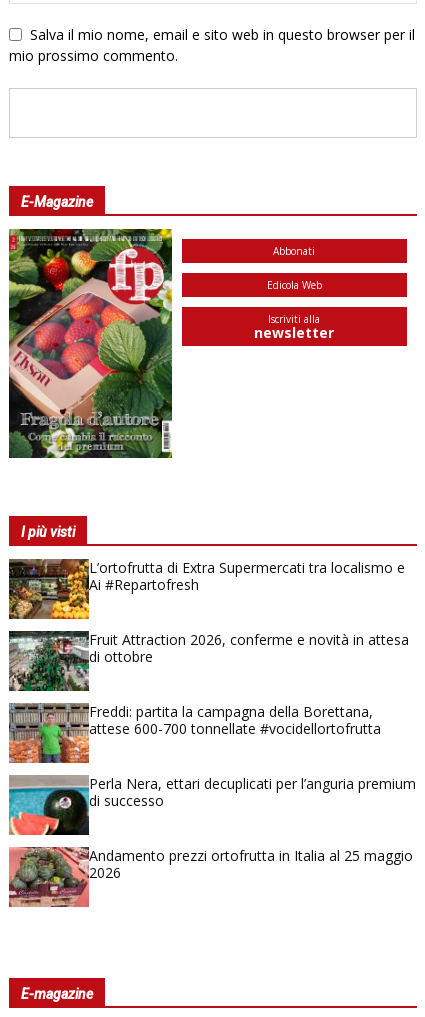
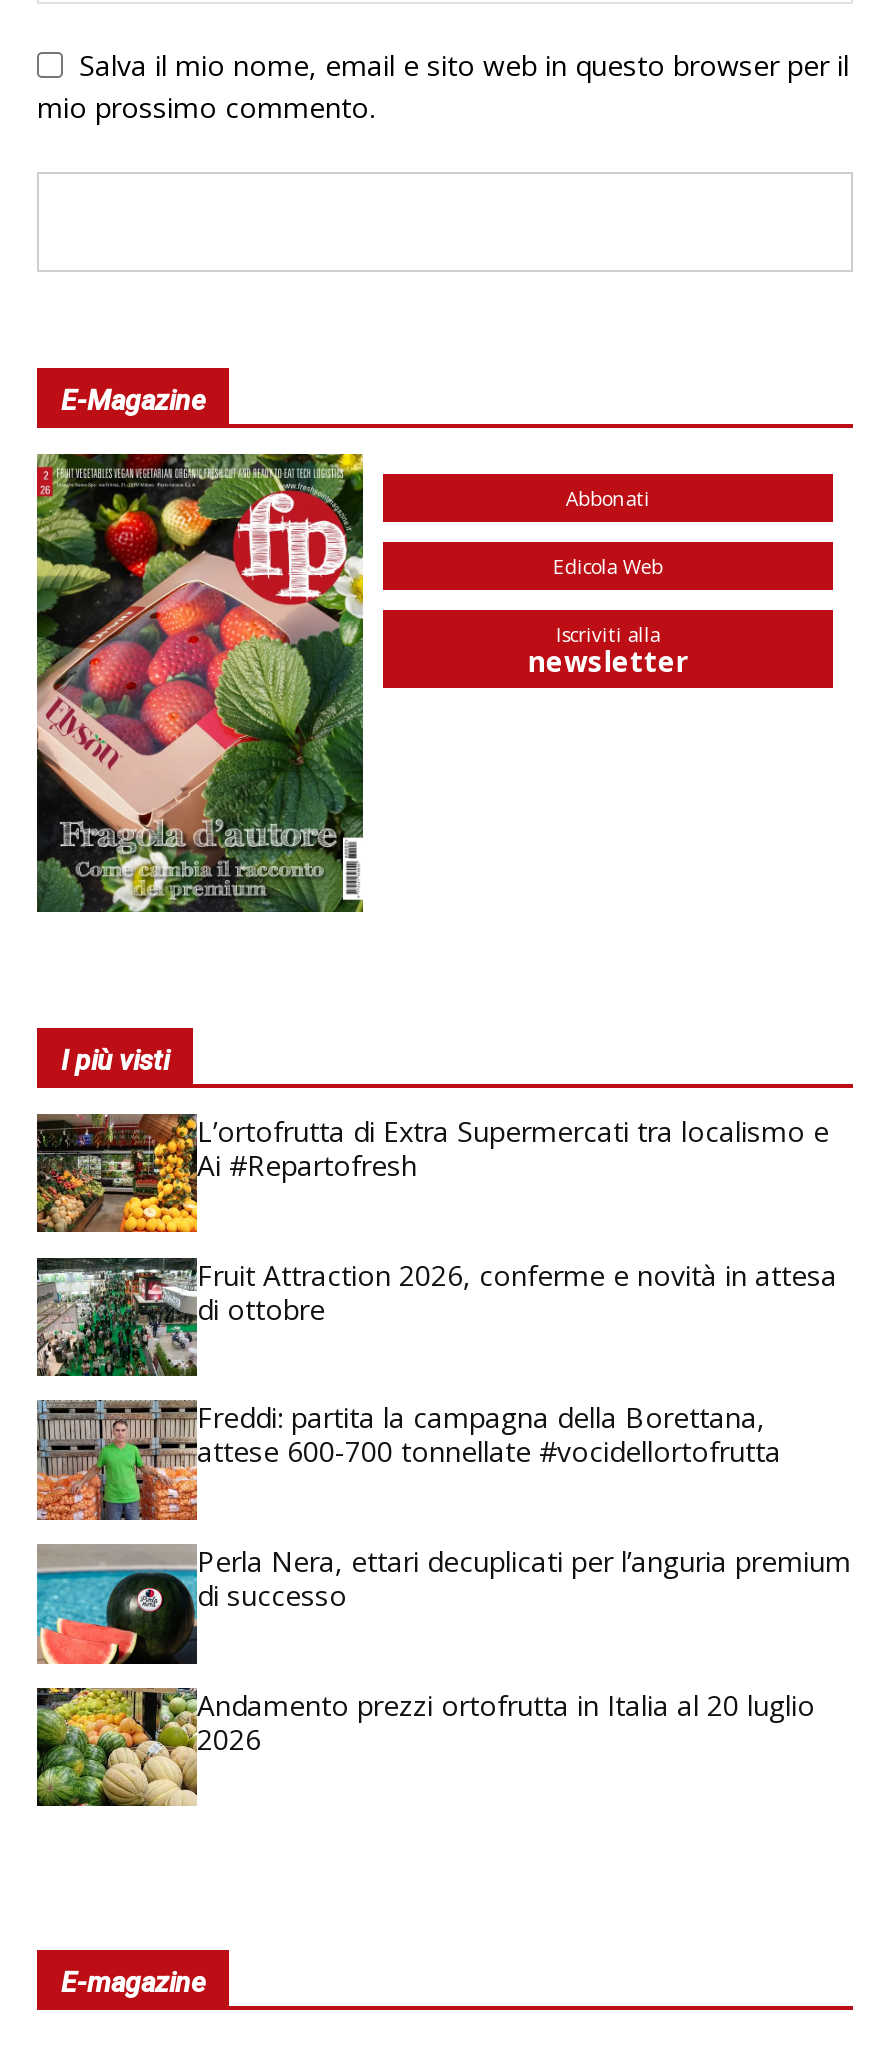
- [image]
- Andamento prezzi ortofrutta in Italia al 25 maggio
+ [image]
+ Andamento prezzi ortofrutta in Italia al 20 luglio
